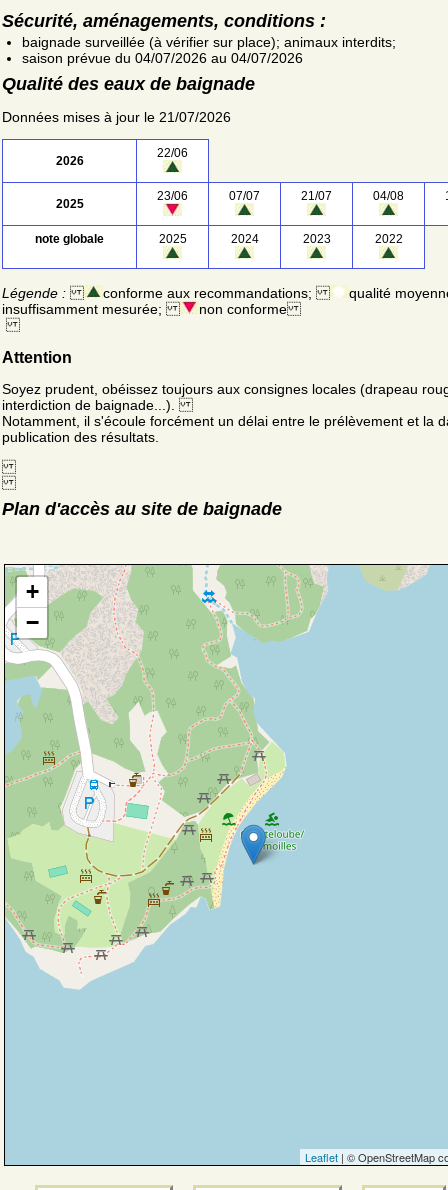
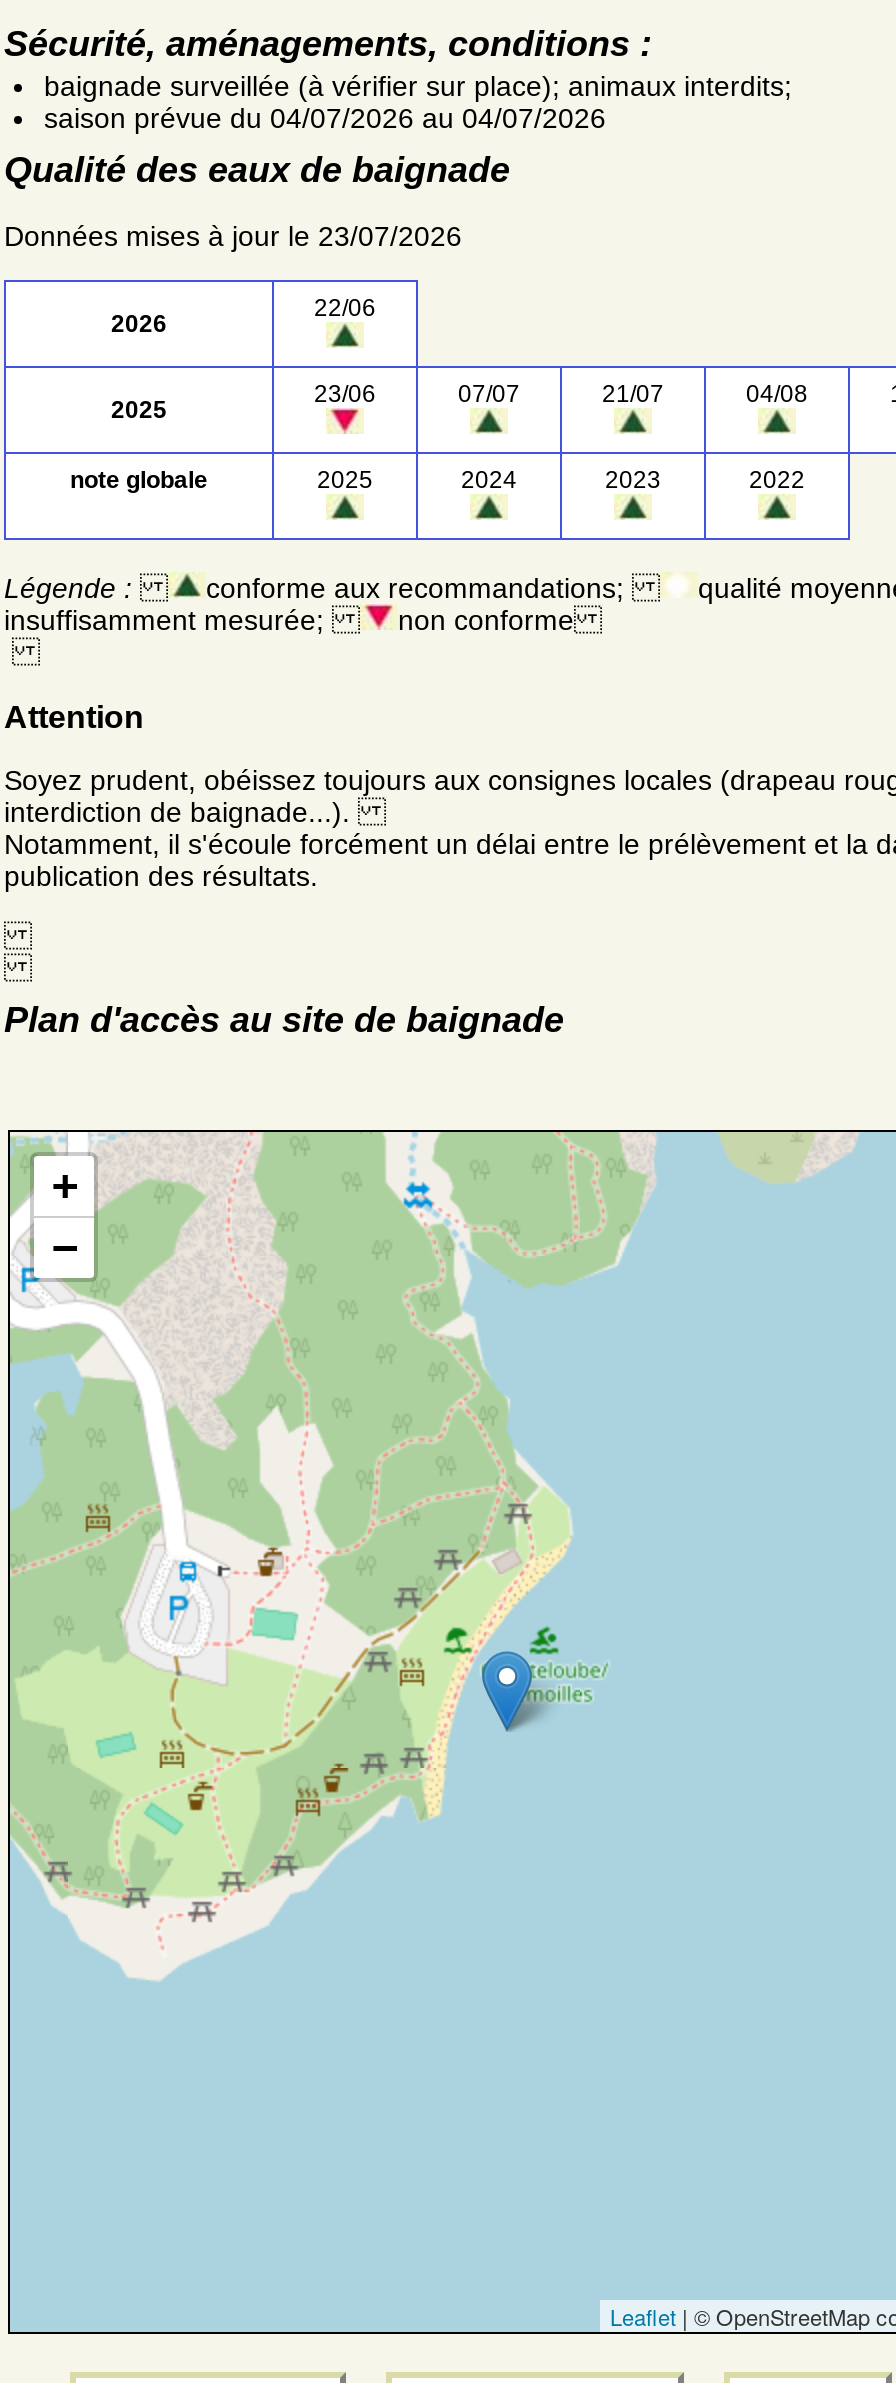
- Données mises à jour le 21/07/2026
+ Données mises à jour le 23/07/2026
